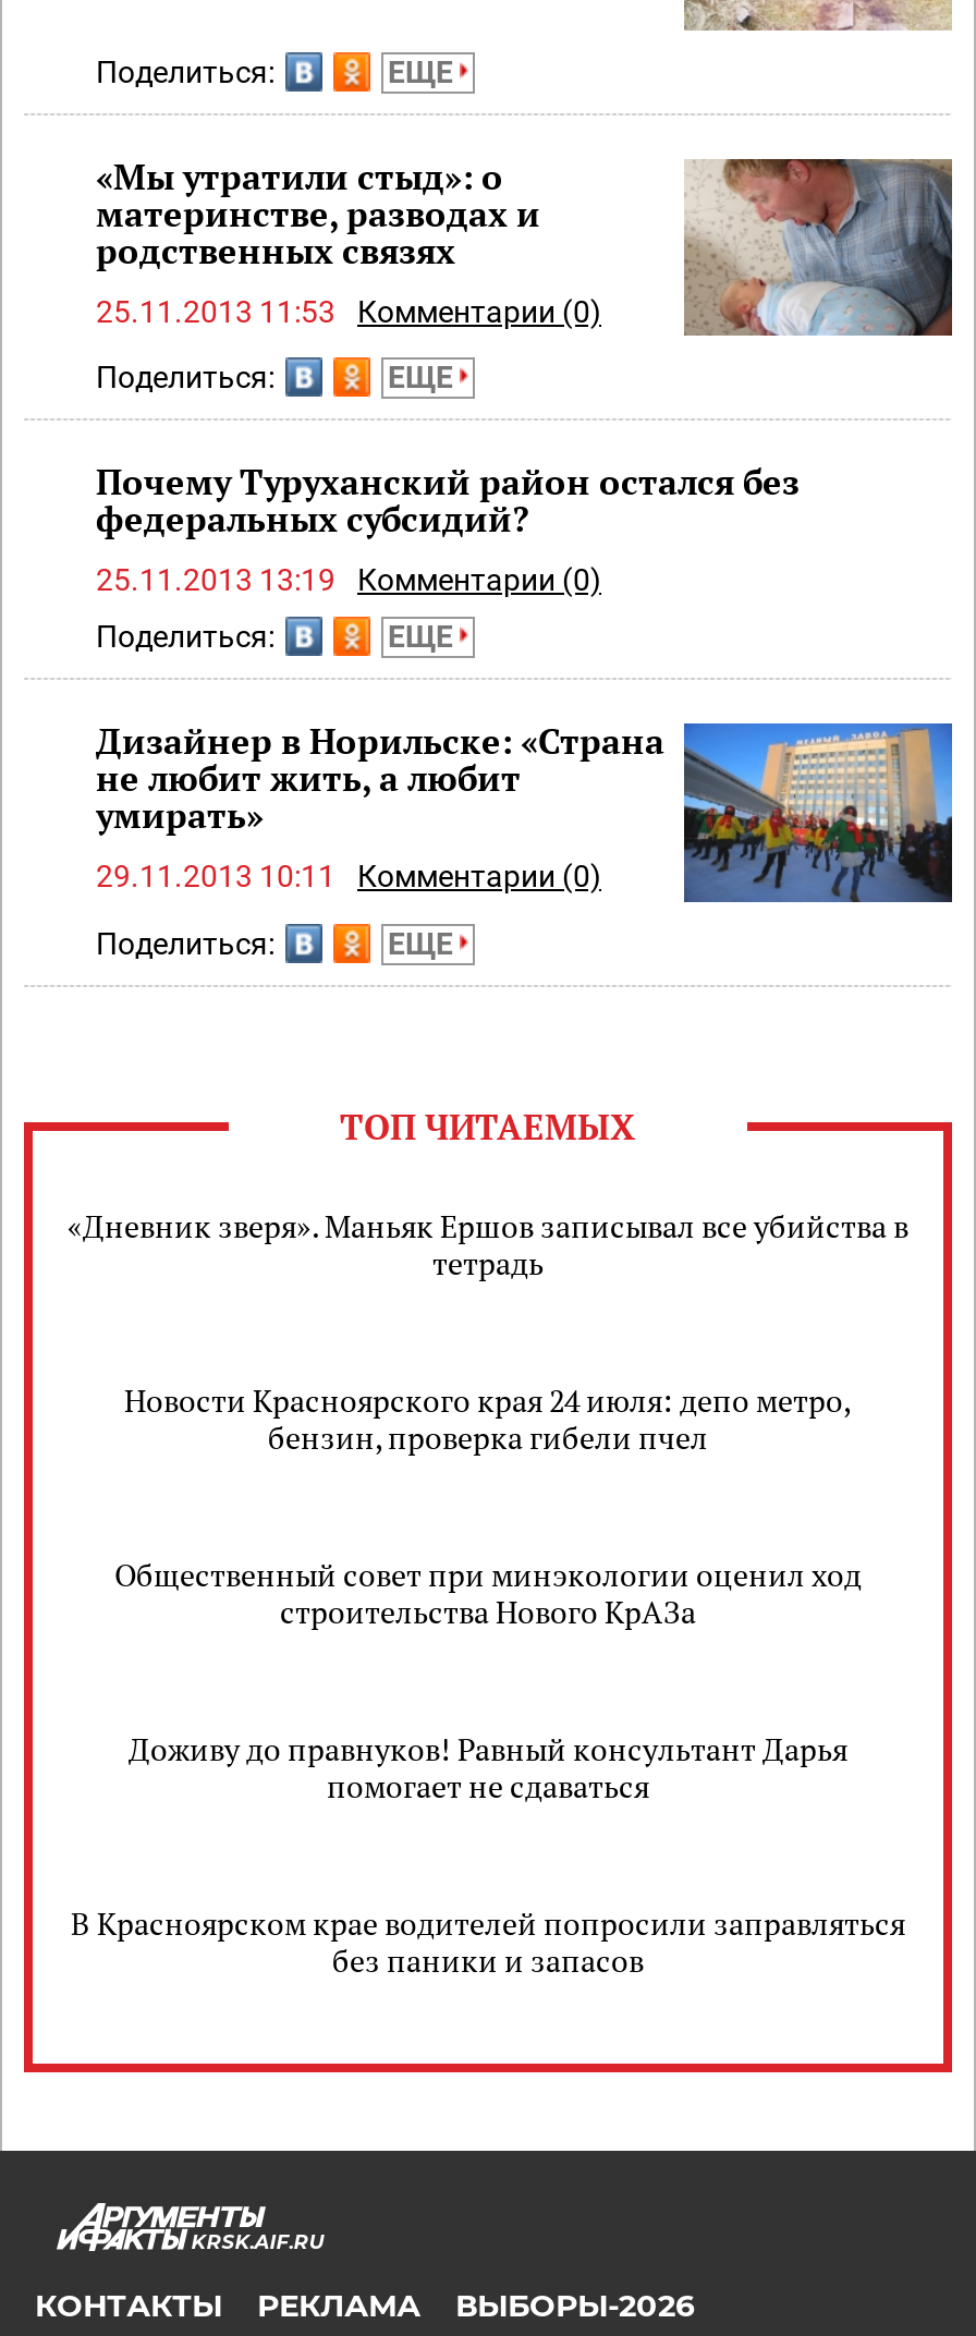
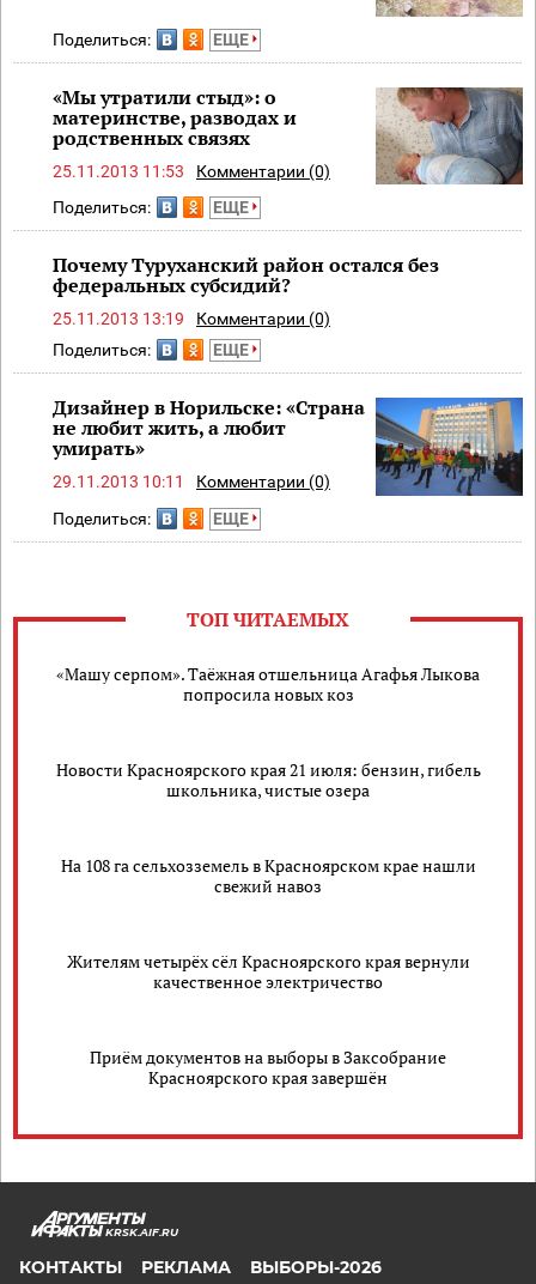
- «Дневник зверя». Маньяк Ершов записывал все убийства в
- тетрадь
+ «Машу серпом». Таёжная отшельница Агафья Лыкова
+ попросила новых коз

- Новости Красноярского края 24 июля: депо метро,
- бензин, проверка гибели пчел
+ Новости Красноярского края 21 июля: бензин, гибель
+ школьника, чистые озера

- Общественный совет при минэкологии оценил ход
- строительства Нового КрАЗа
+ На 108 га сельхозземель в Красноярском крае нашли
+ свежий навоз

- Доживу до правнуков! Равный консультант Дарья
- помогает не сдаваться
+ Жителям четырёх сёл Красноярского края вернули
+ качественное электричество

- В Красноярском крае водителей попросили заправляться
- без паники и запасов
+ Приём документов на выборы в Заксобрание
+ Красноярского края завершён
